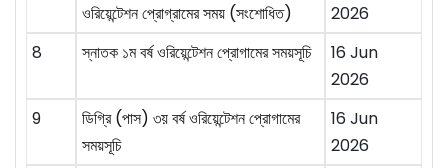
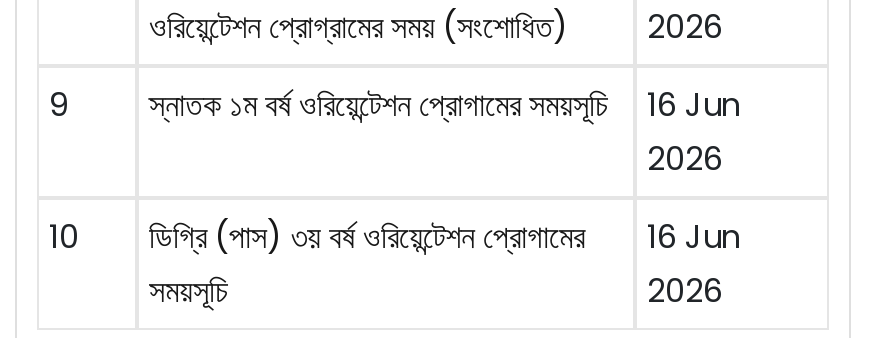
- 8 স্নাতক ১ম বর্ষ ওরিয়েন্টেশন প্রোগামের সময়সূচি 16 Jun
+ 9 স্নাতক ১ম বর্ষ ওরিয়েন্টেশন প্রোগামের সময়সূচি 16 Jun

- 9
+ 10
